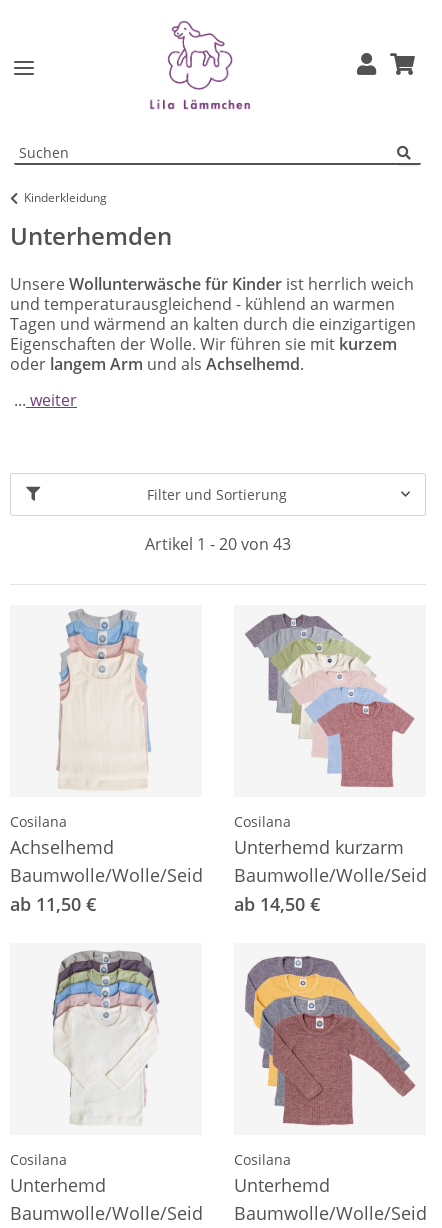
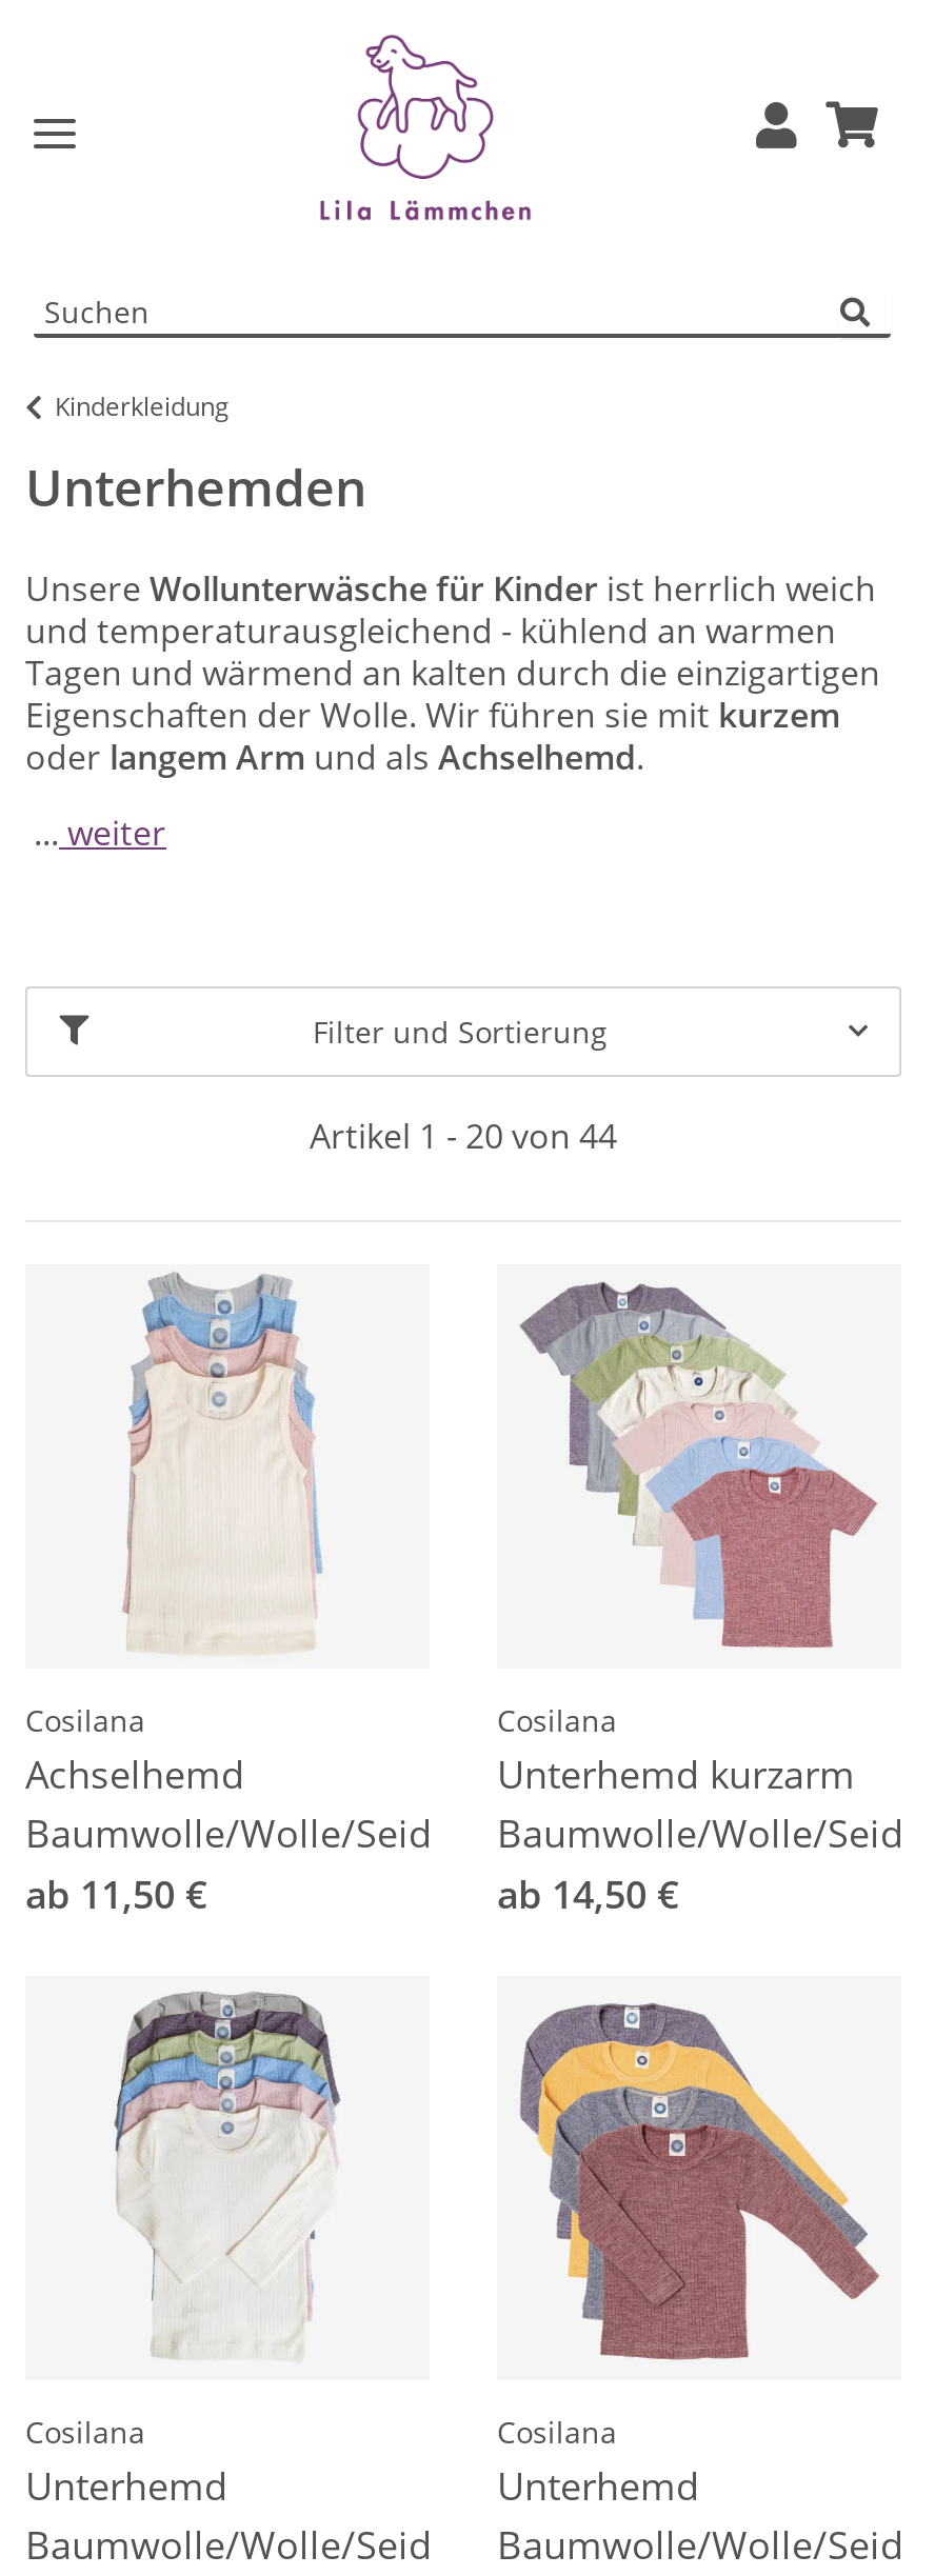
- Artikel 1 - 20 von 43
+ Artikel 1 - 20 von 44
